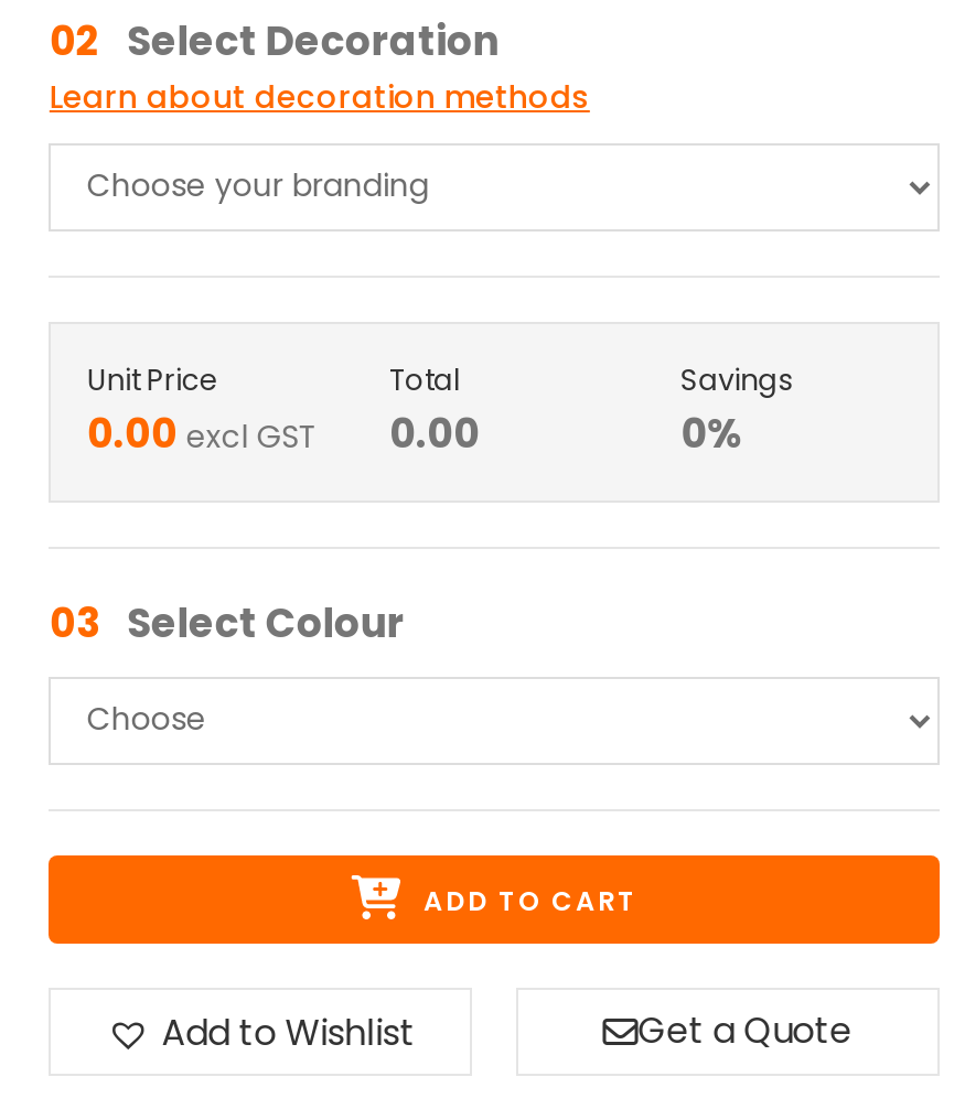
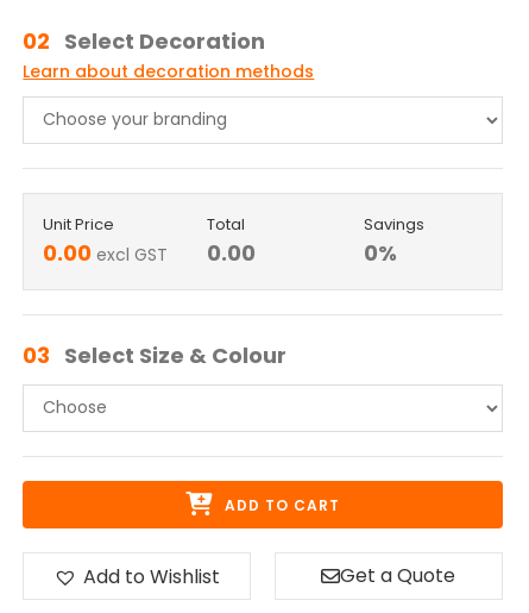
- 03 Select Colour
+ 03 Select Size & Colour
